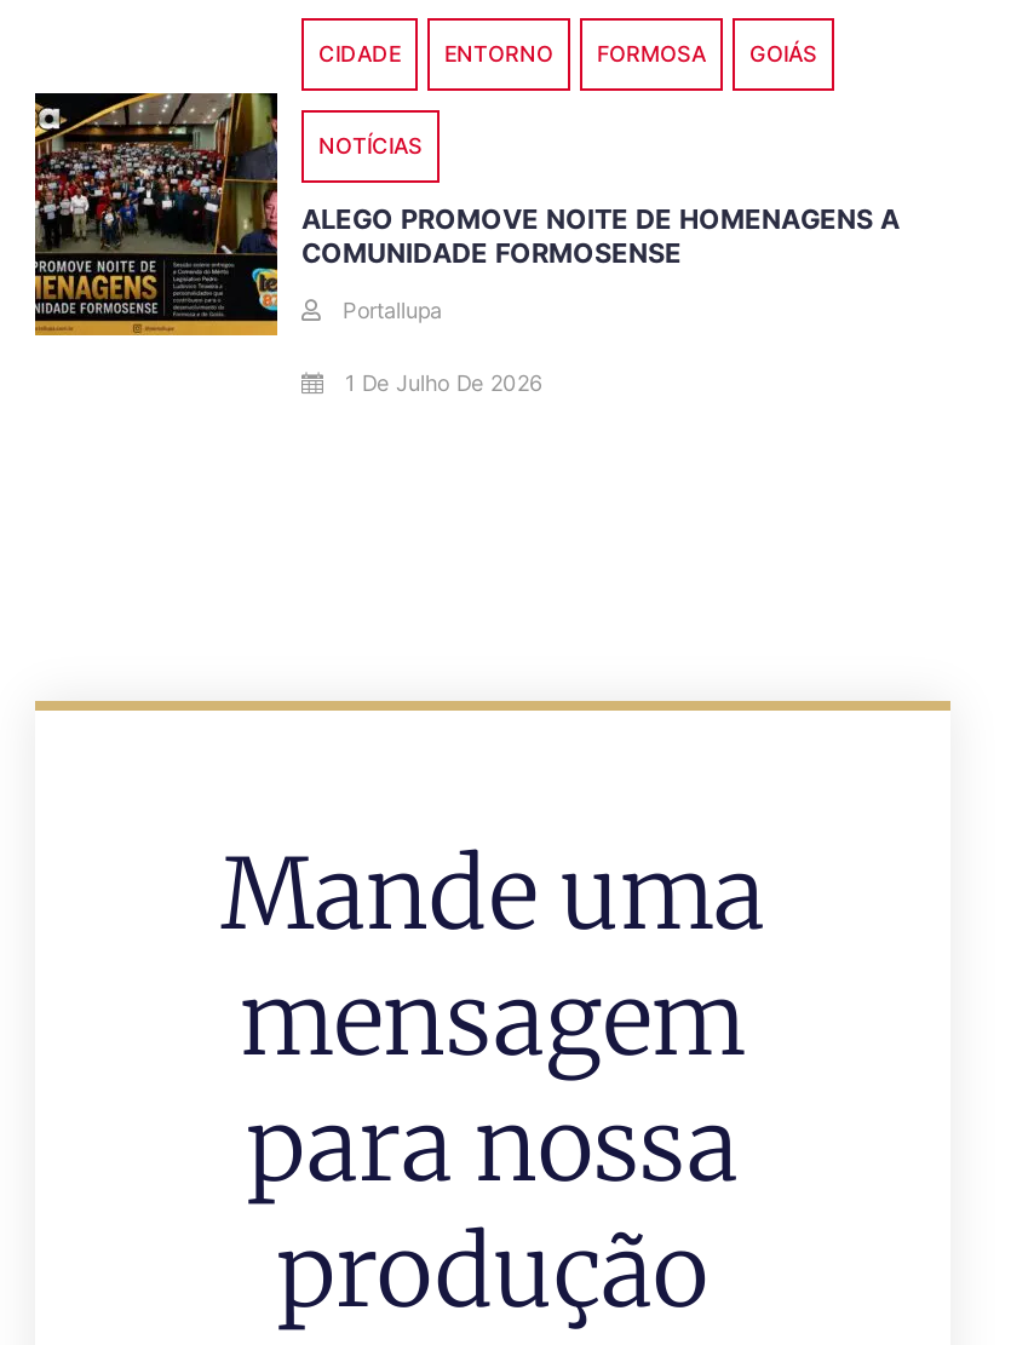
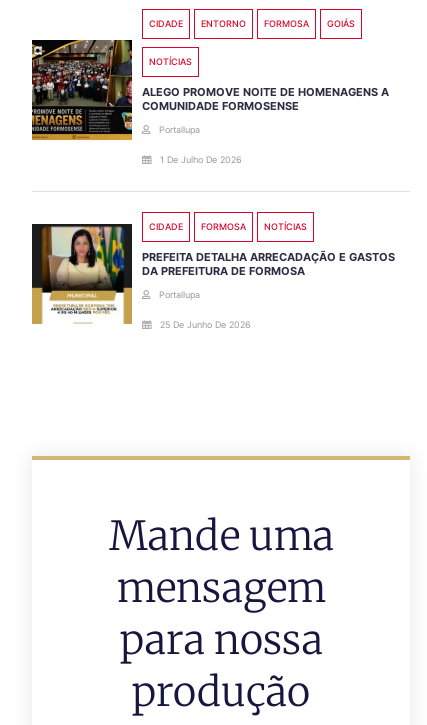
+ [image]
+ CIDADE
+ FORMOSA
+ NOTÍCIAS
+ PREFEITA DETALHA ARRECADAÇÃO E GASTOS
+ DA PREFEITURA DE FORMOSA
+ Portallupa
+ 25 De Junho De 2026
